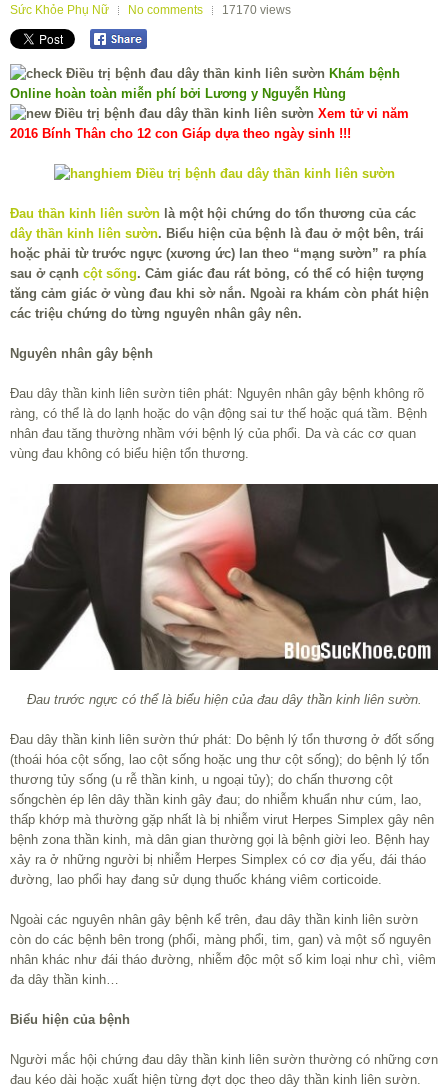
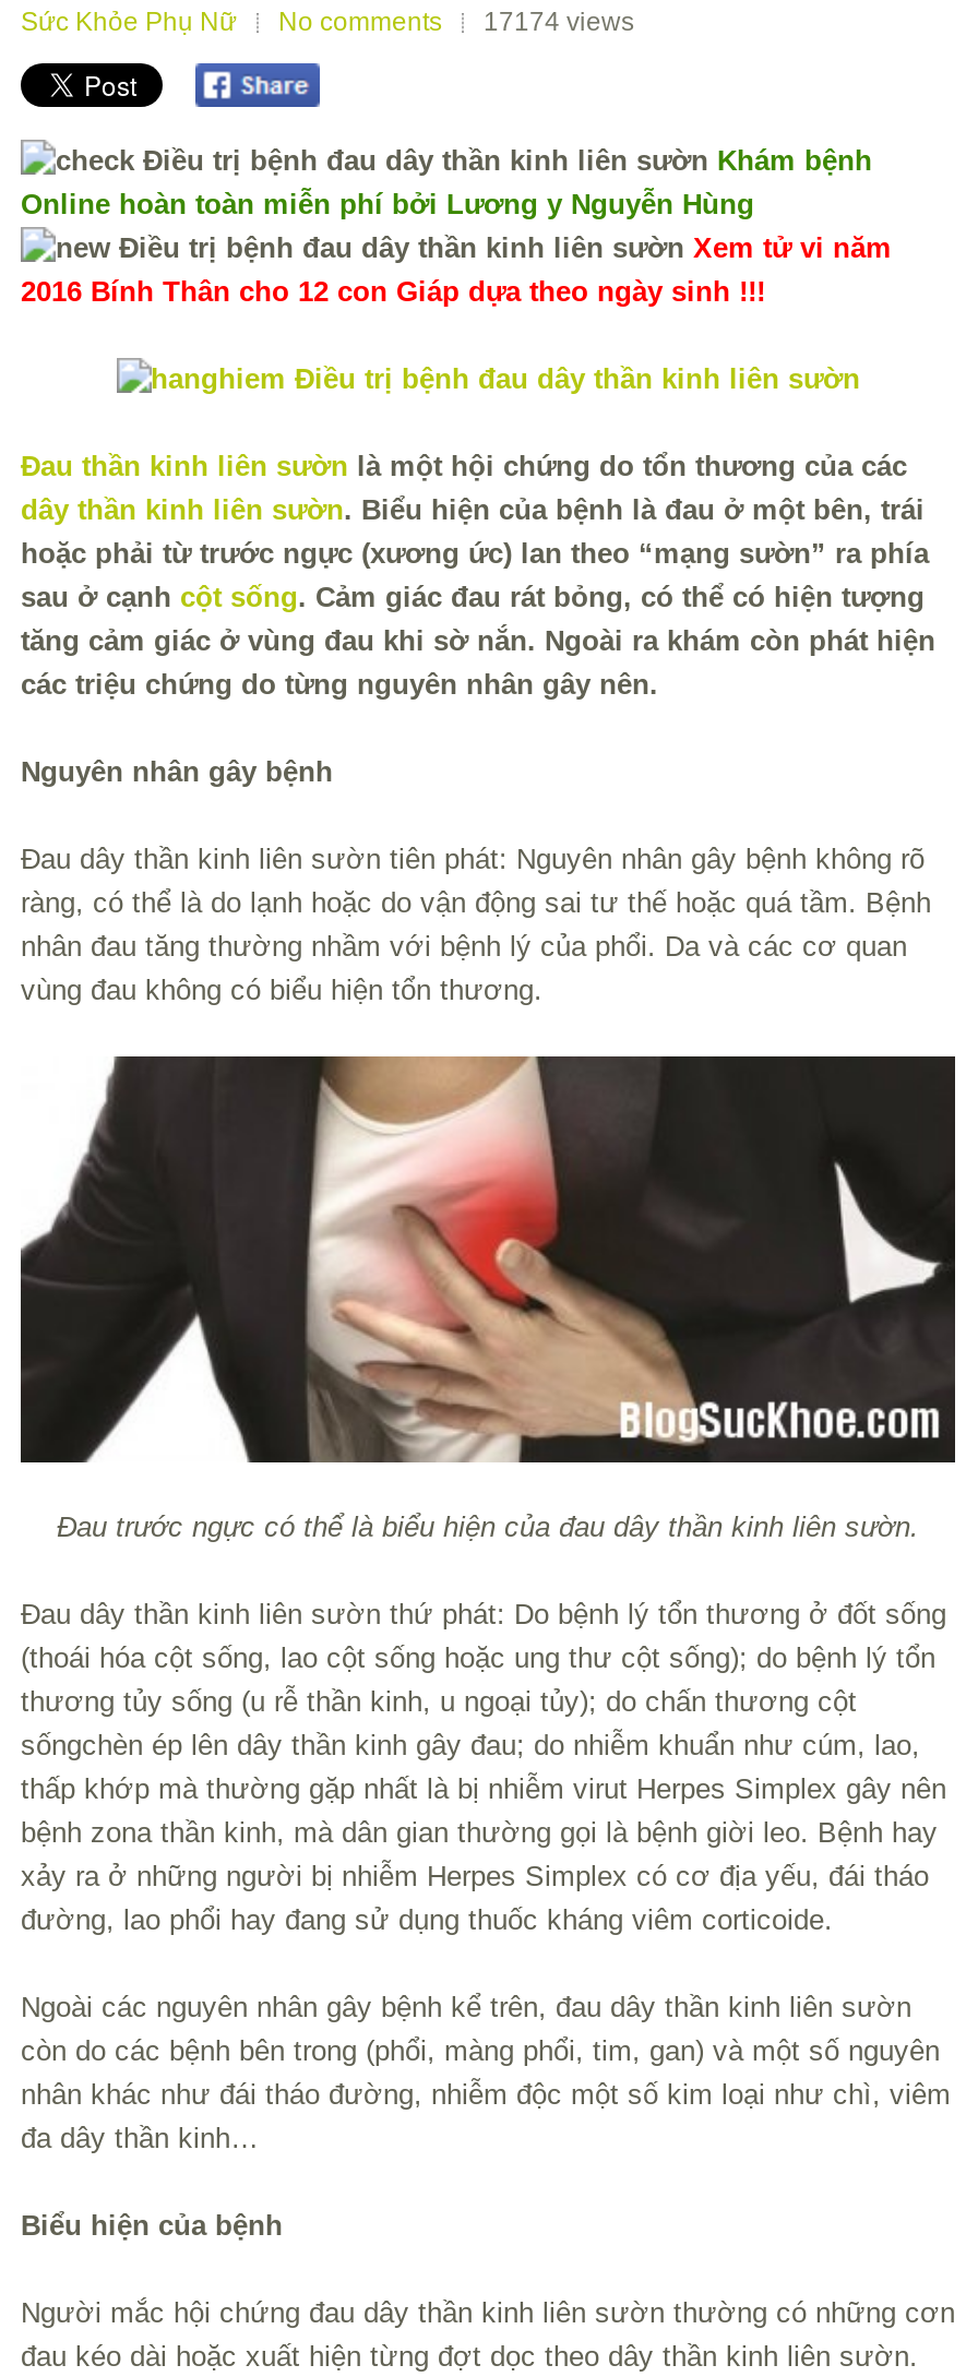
- Sức Khỏe Phụ Nữ No comments 17170 views
+ Sức Khỏe Phụ Nữ No comments 17174 views
